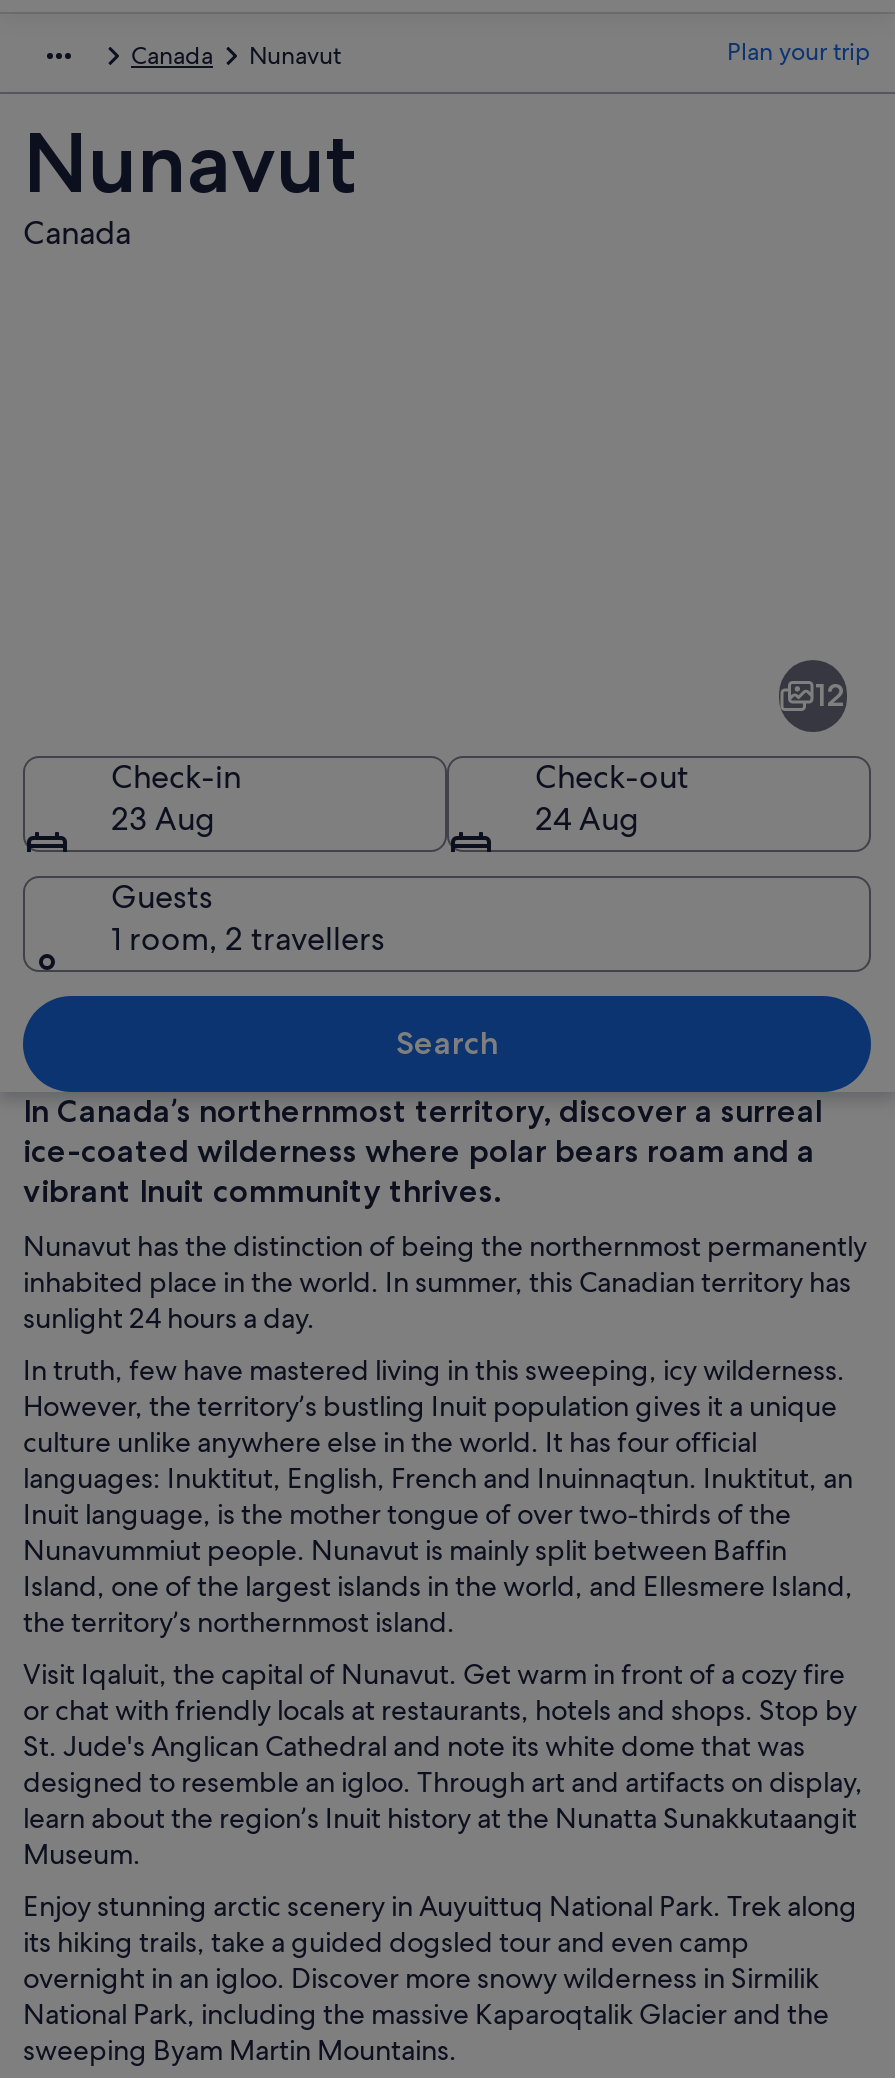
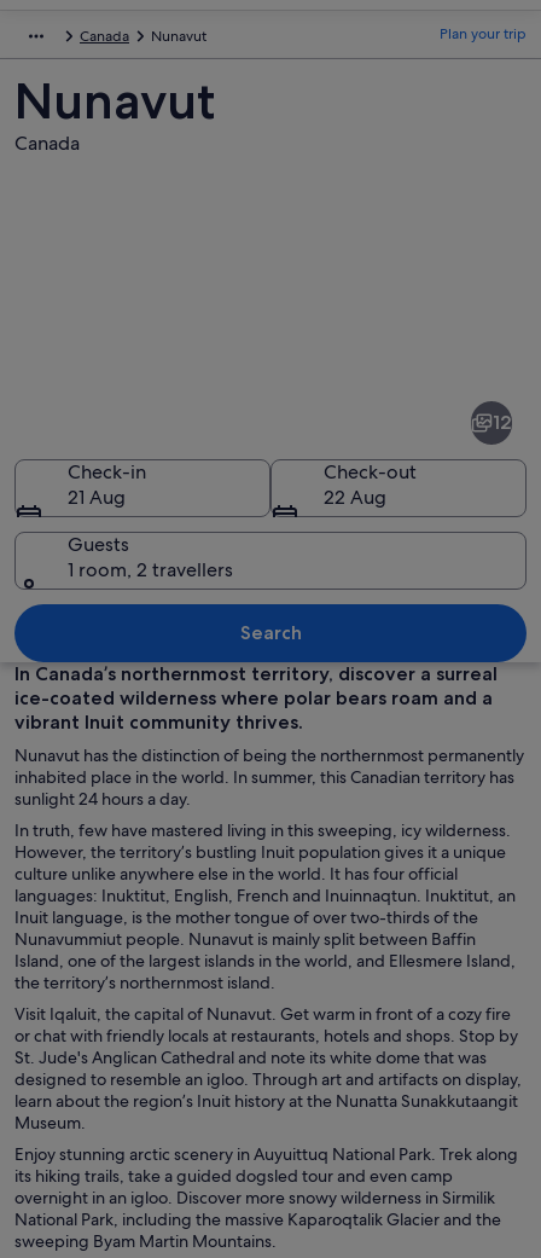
- 23 Aug
+ 21 Aug

- 24 Aug
+ 22 Aug
